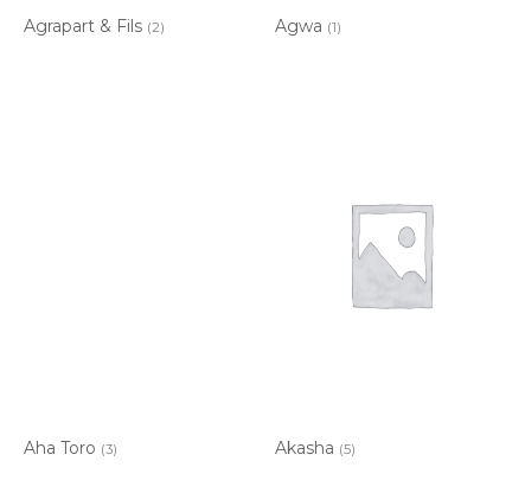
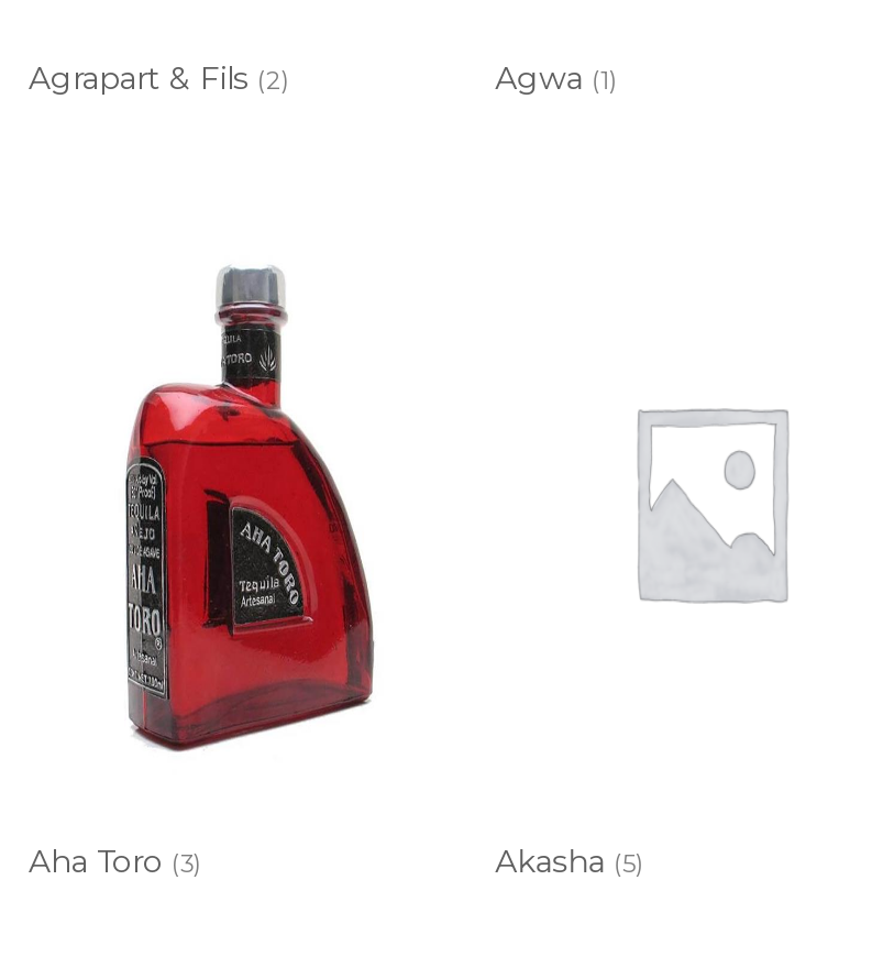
+ [image]
